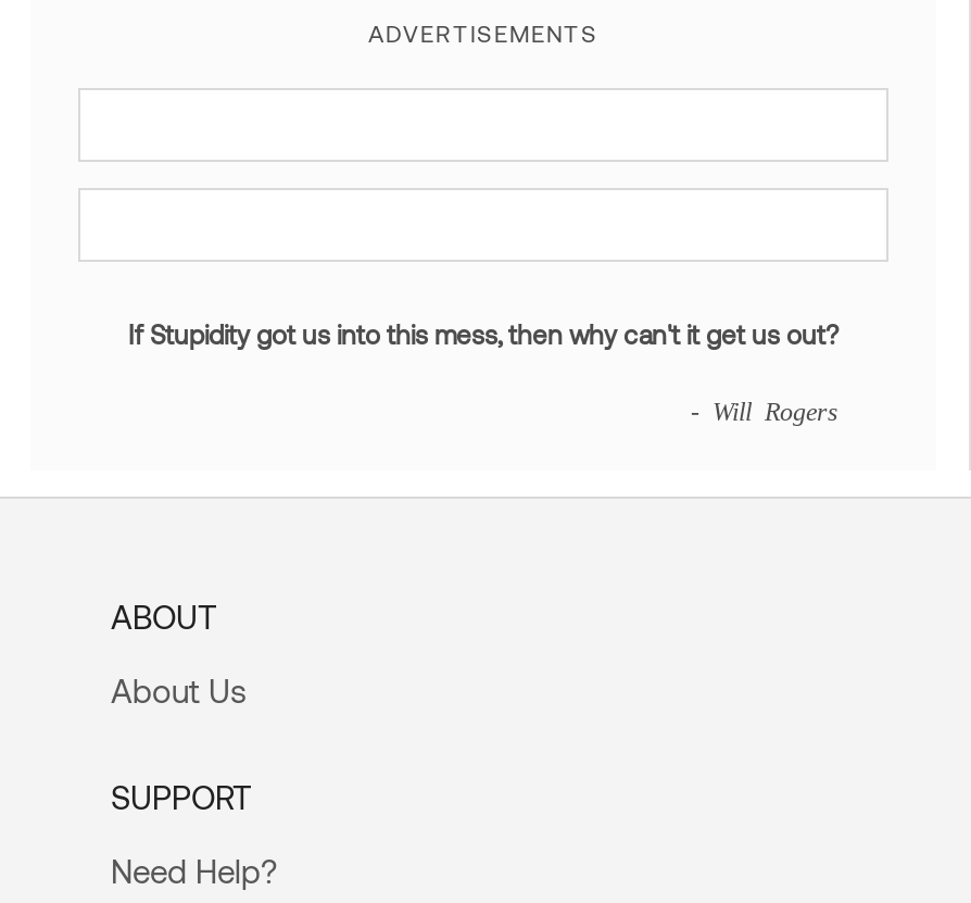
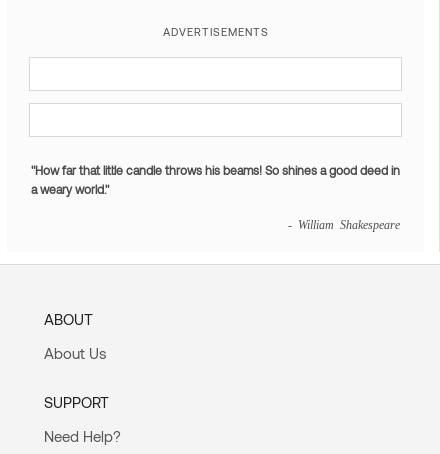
- If Stupidity got us into this mess, then why can't it get us out?
+ "How far that little candle throws his beams! So shines a good deed in
+ a weary world."

- - Will Rogers
+ - William Shakespeare
